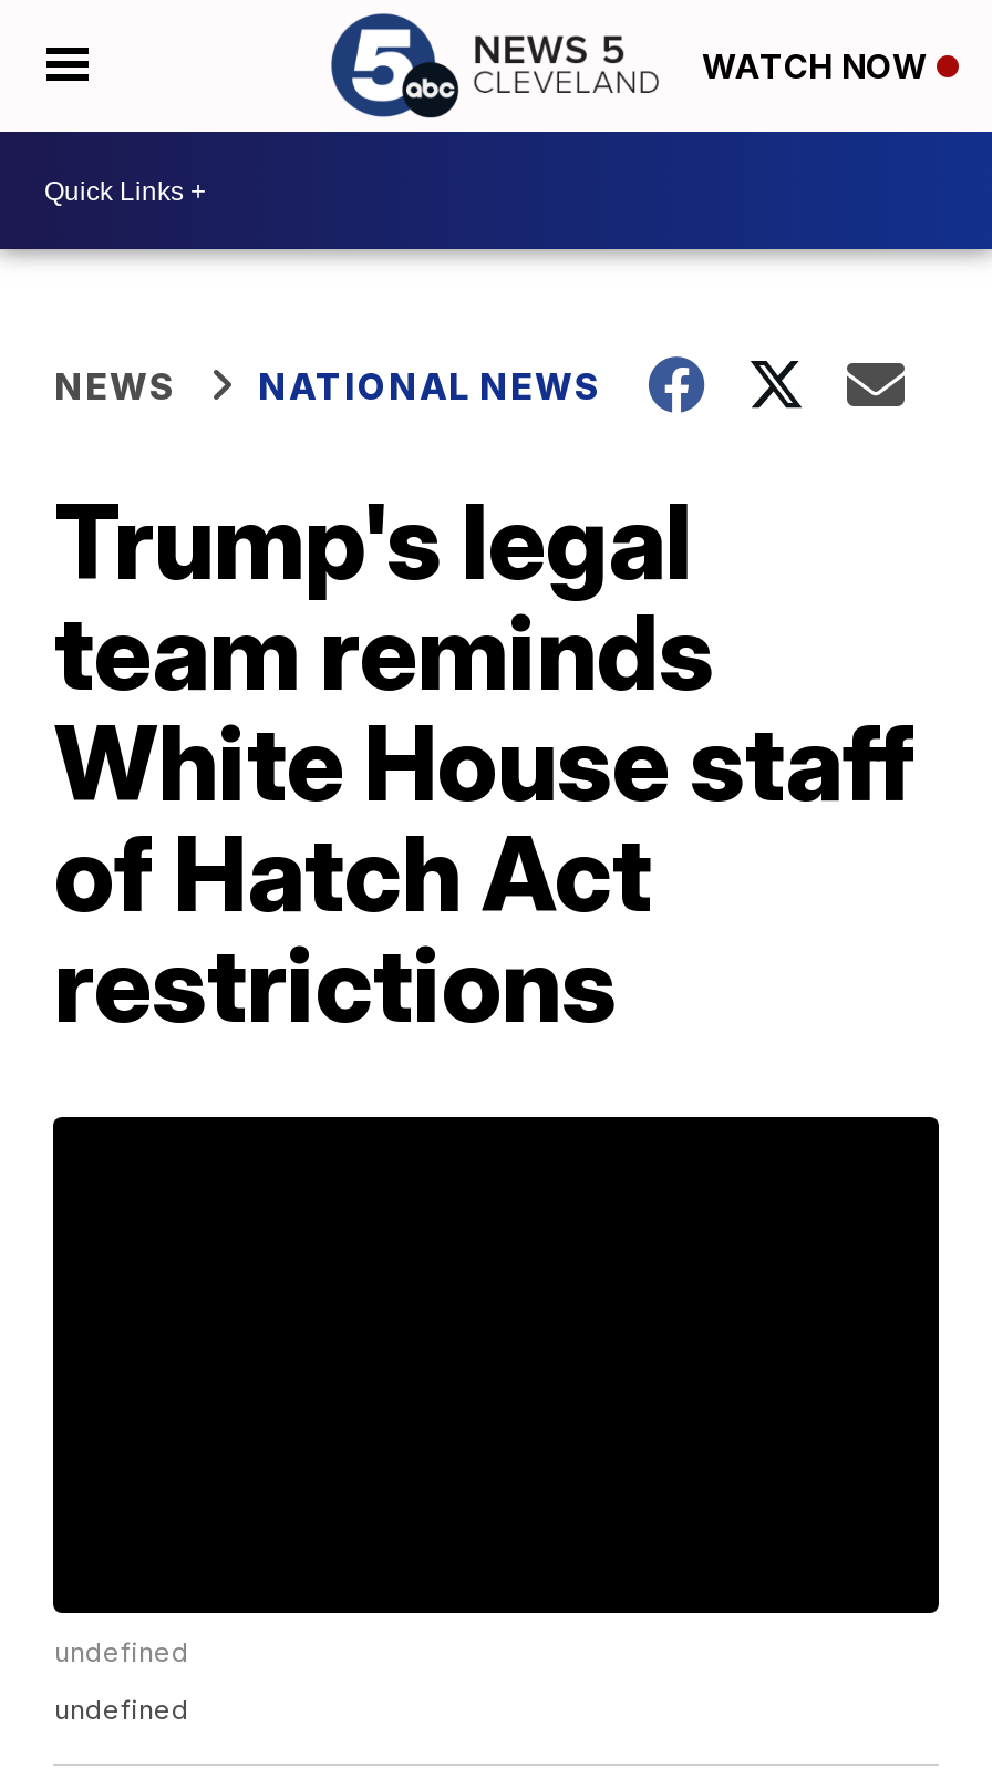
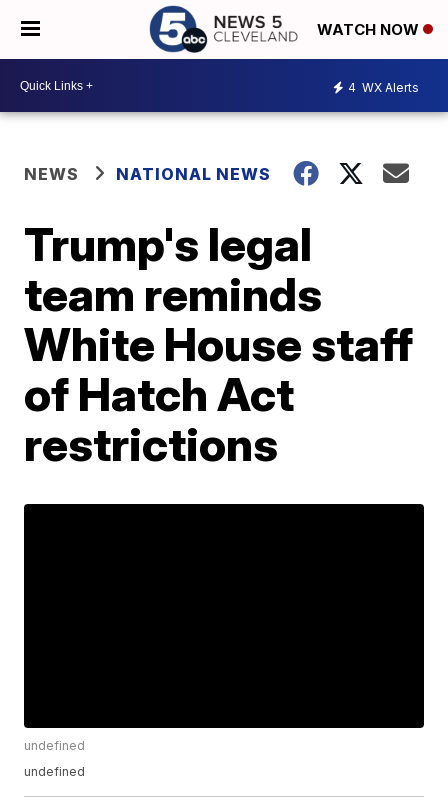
+ 4 WX Alerts
